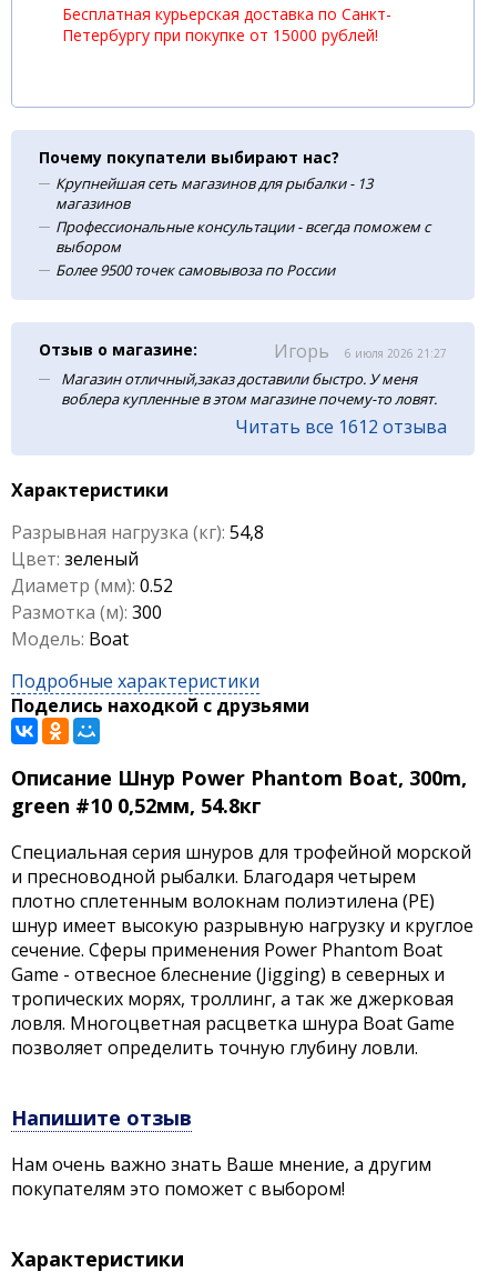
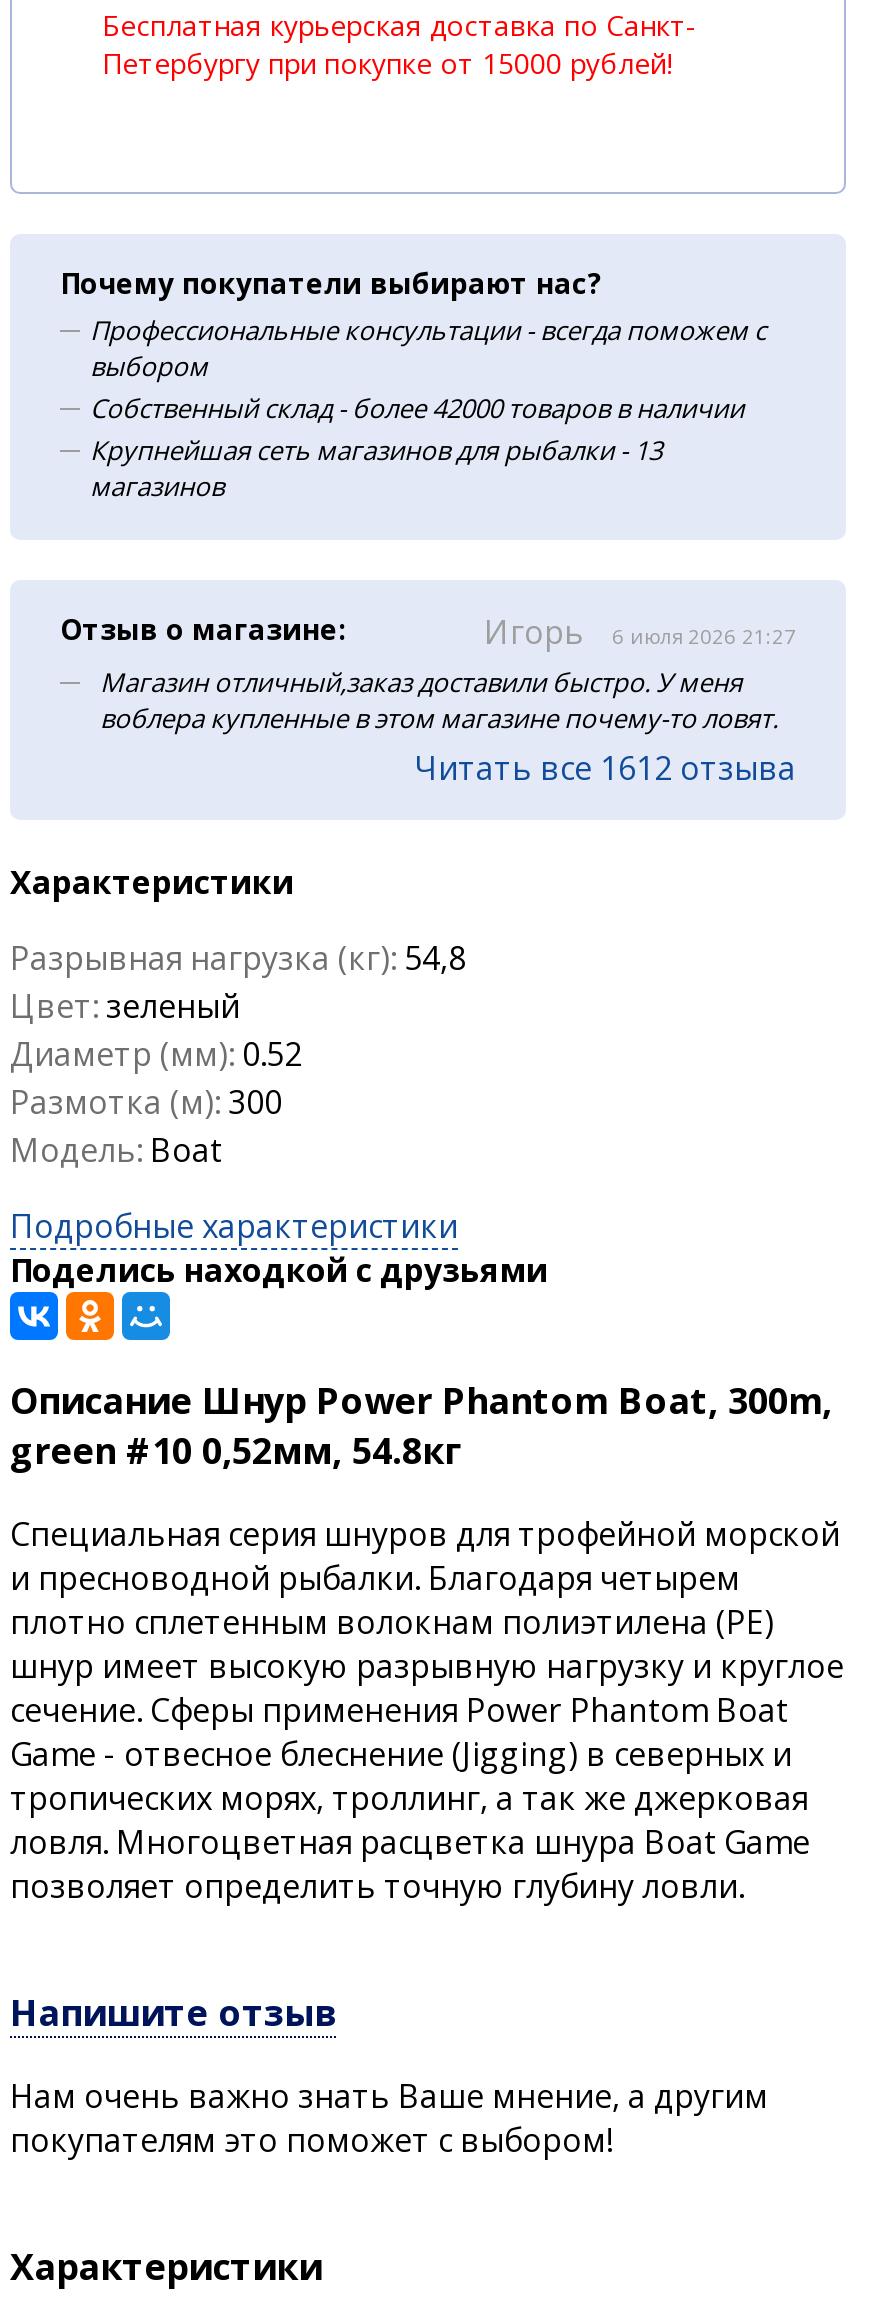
+ Собственный склад - более 42000 товаров в наличии

moved down: Крупнейшая сеть магазинов для рыбалки - 13 | магазинов

moved up: Профессиональные консультации - всегда поможем с | выбором

- Более 9500 точек самовывоза по России
